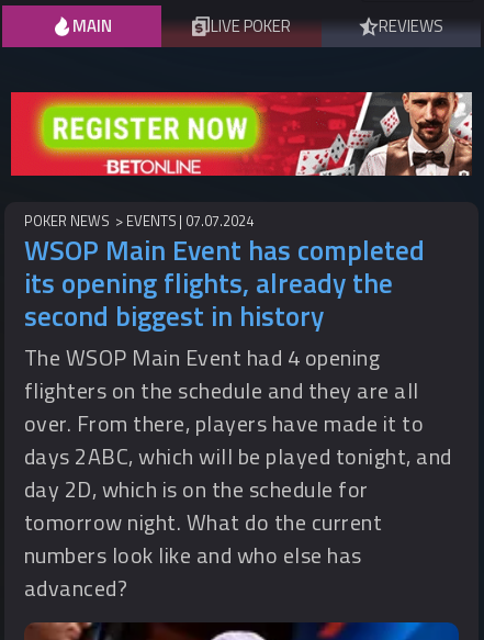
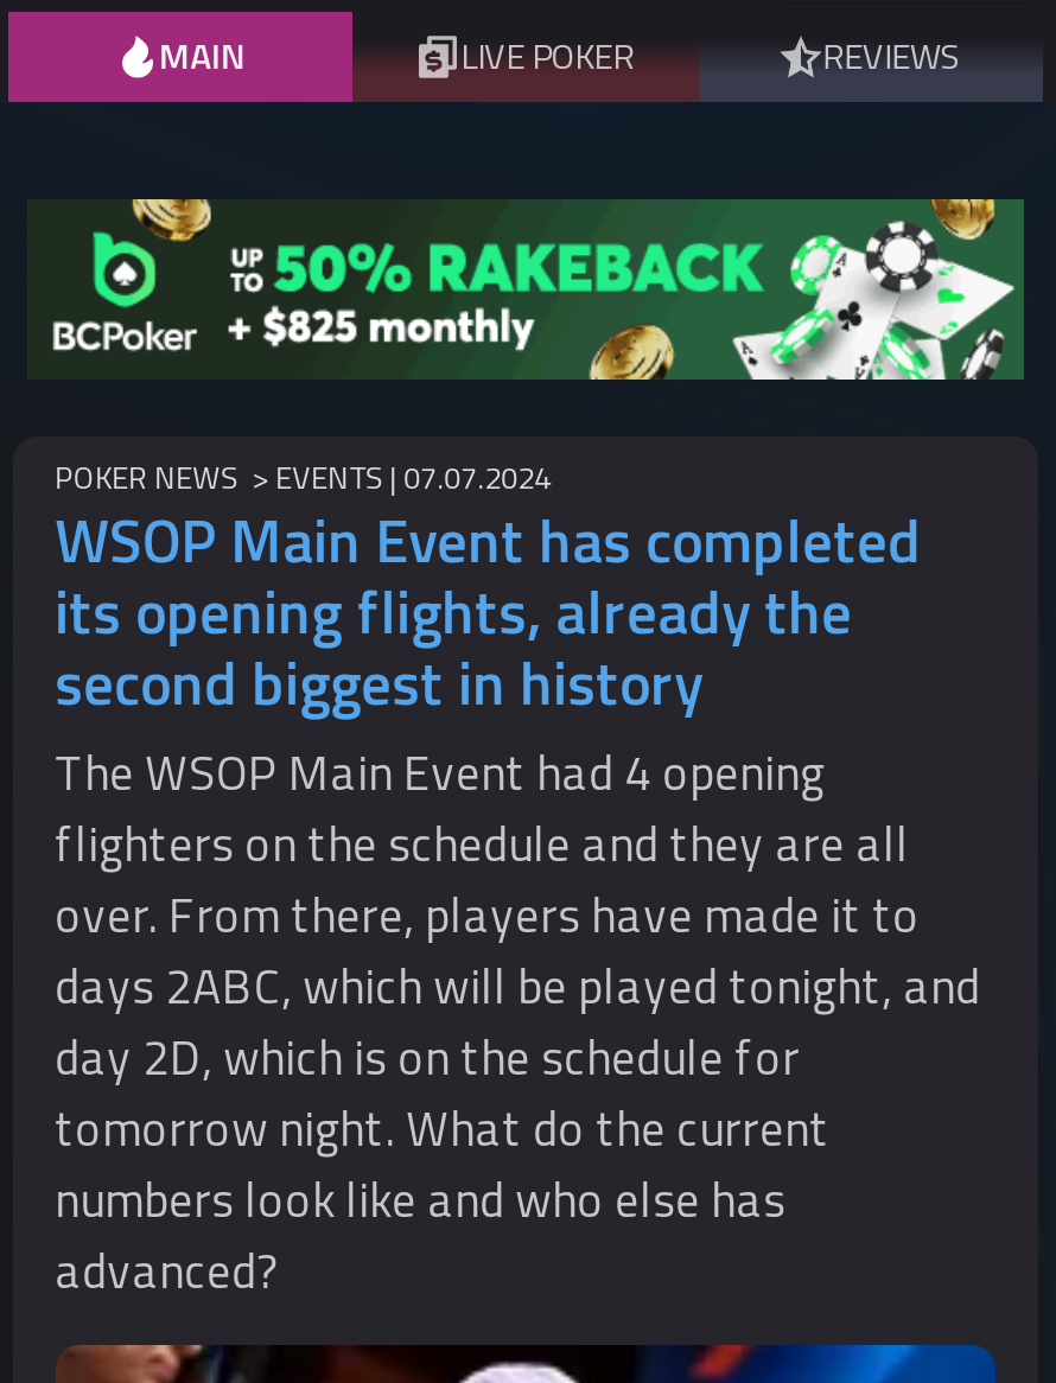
- [image]
+ [image]
